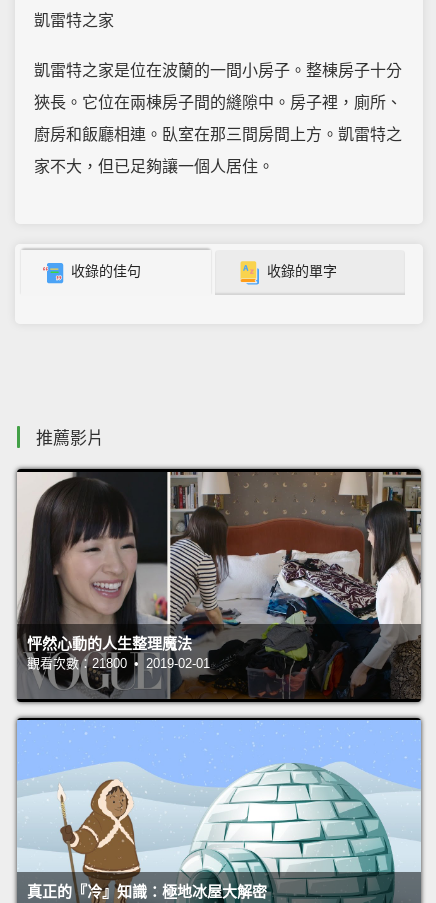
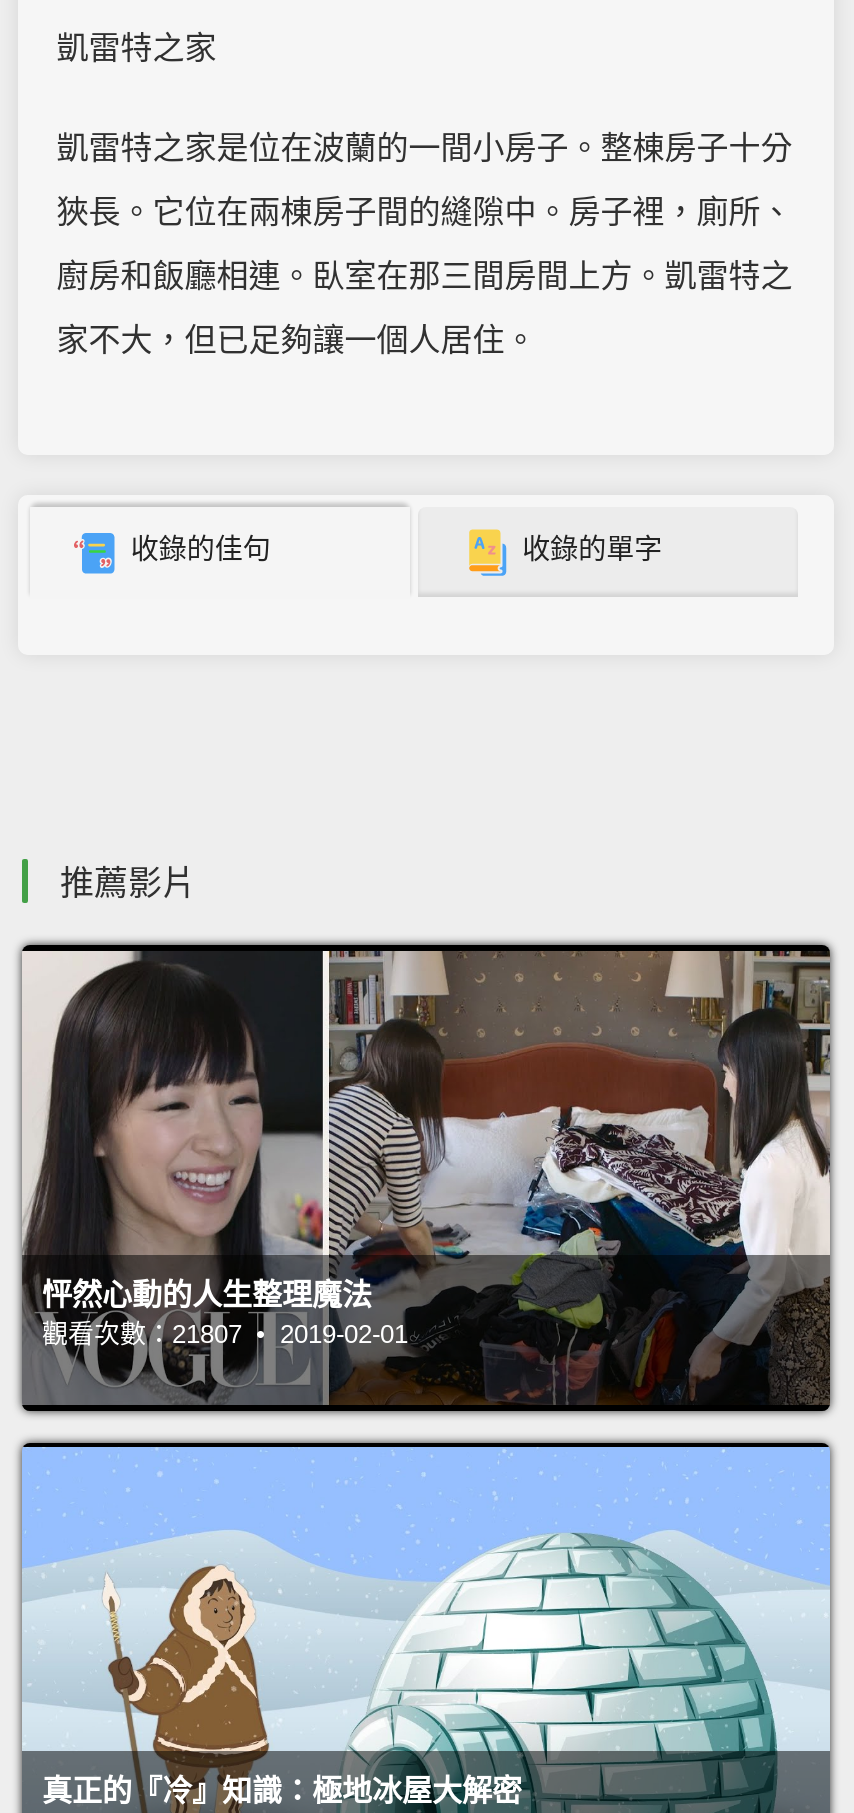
- 觀看次數：21800 • 2019-02-01
+ 觀看次數：21807 • 2019-02-01
